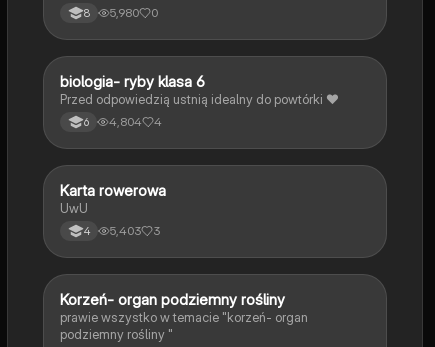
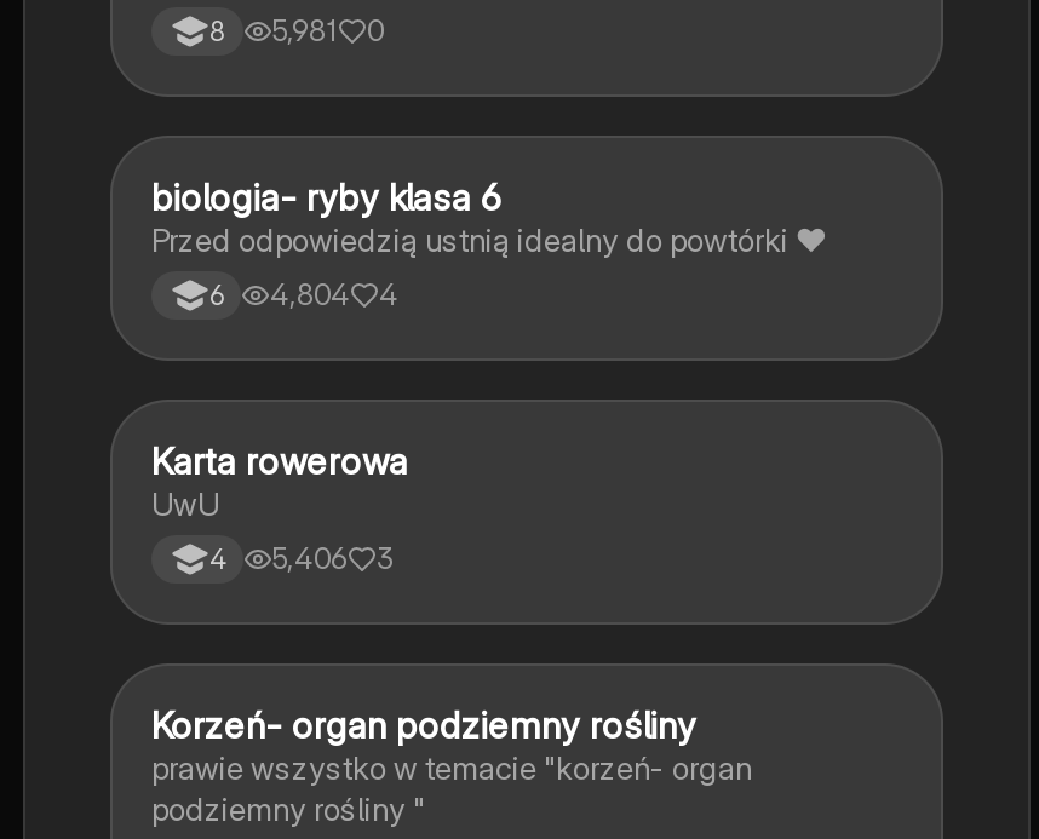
- 8 5,980 0
+ 8 5,981 0

- 4 5,403 3
+ 4 5,406 3
